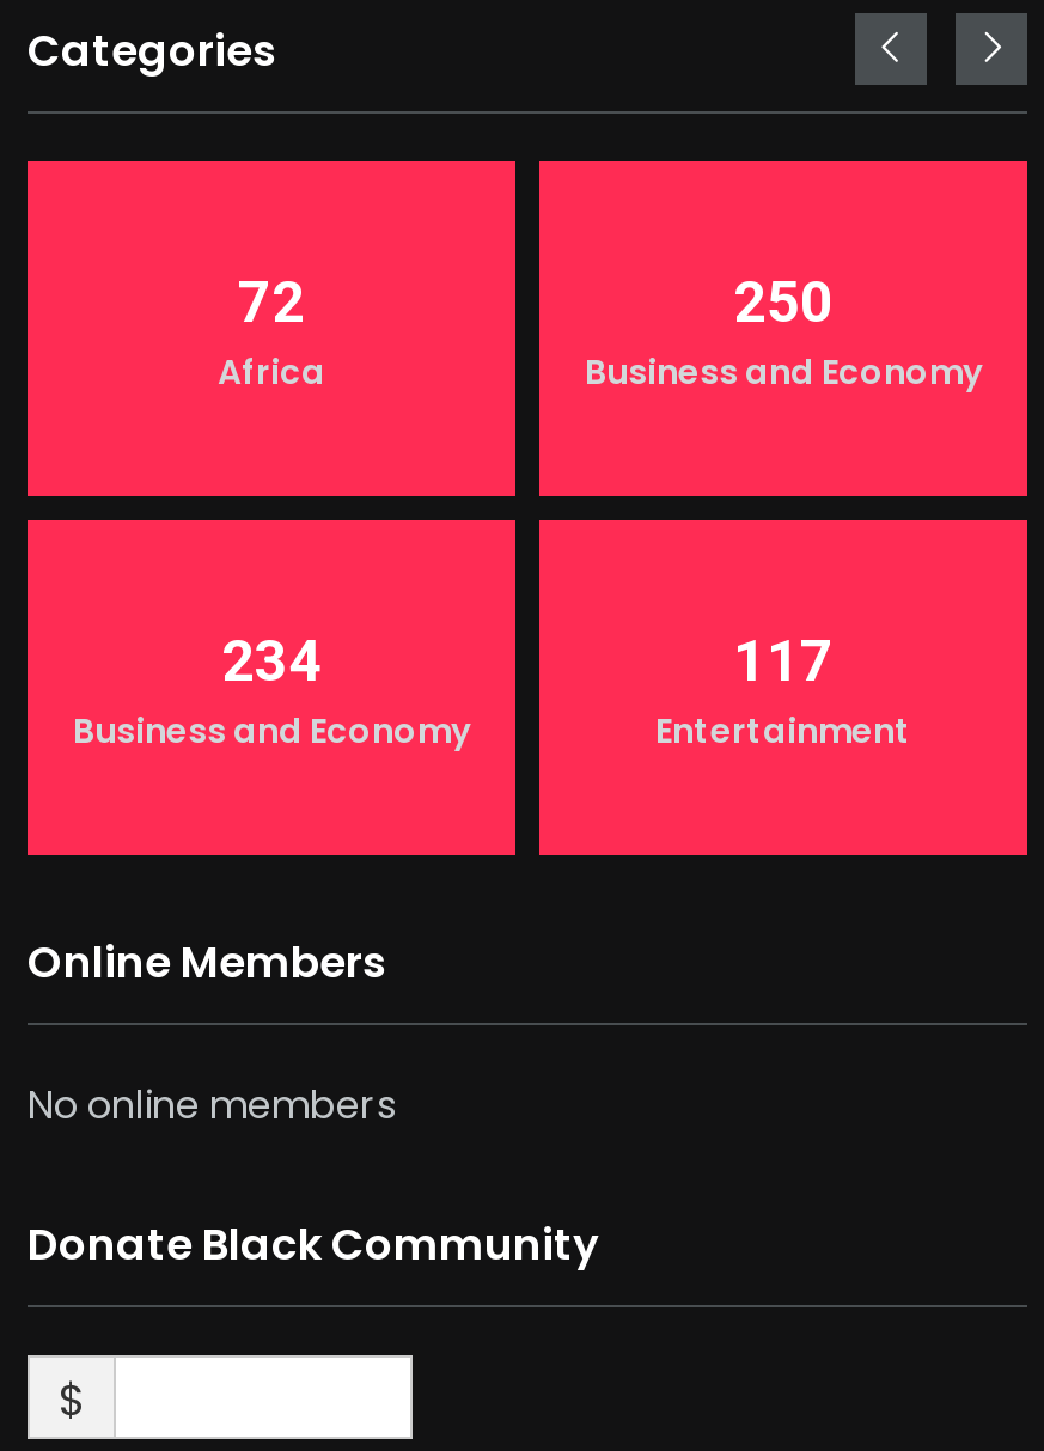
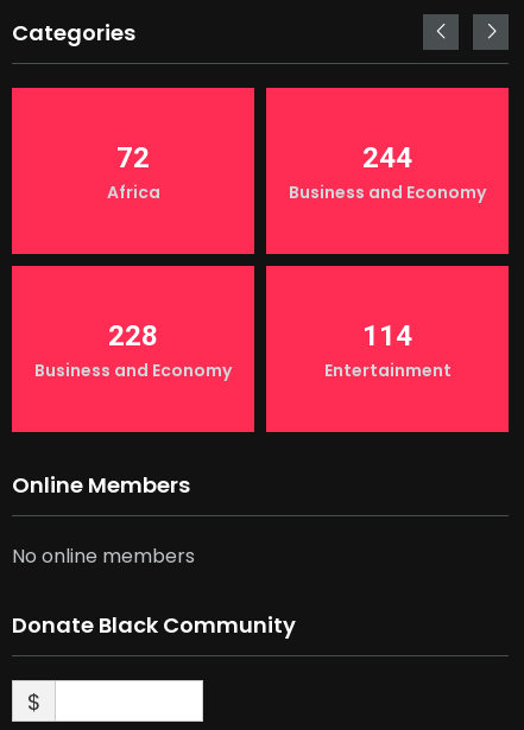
- 250
+ 244

- 234
+ 228

- 117
+ 114
